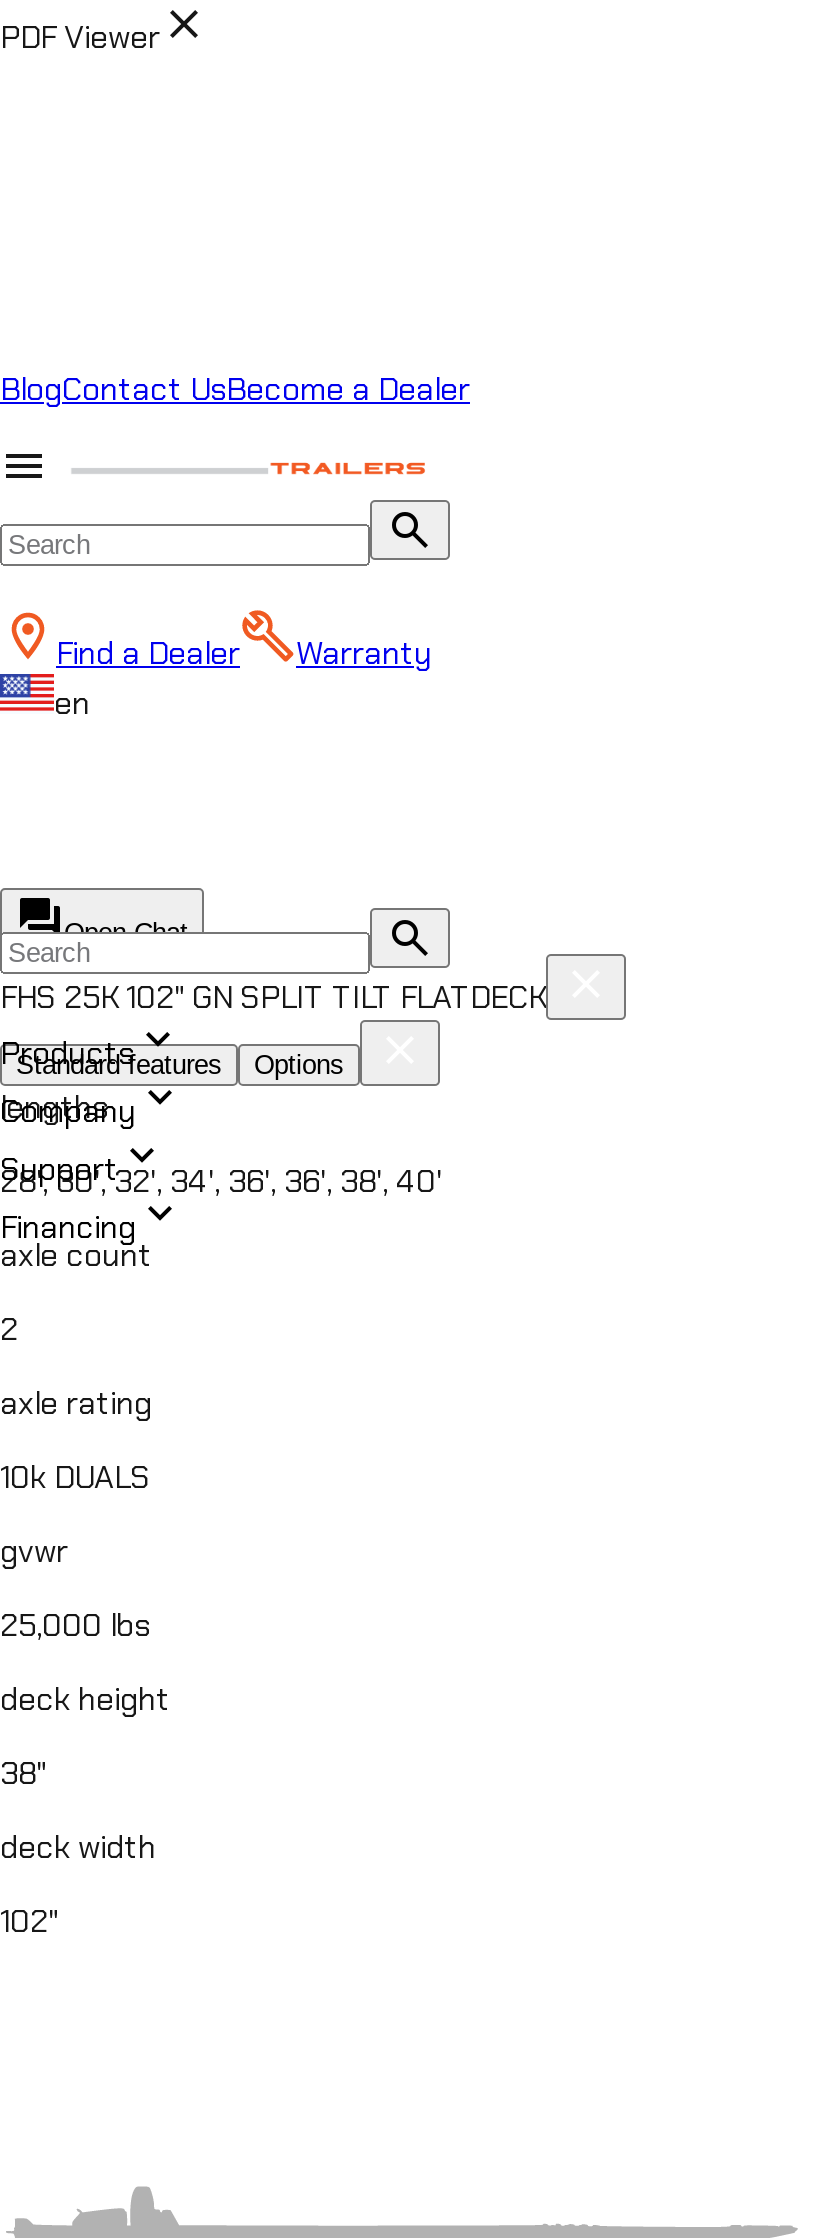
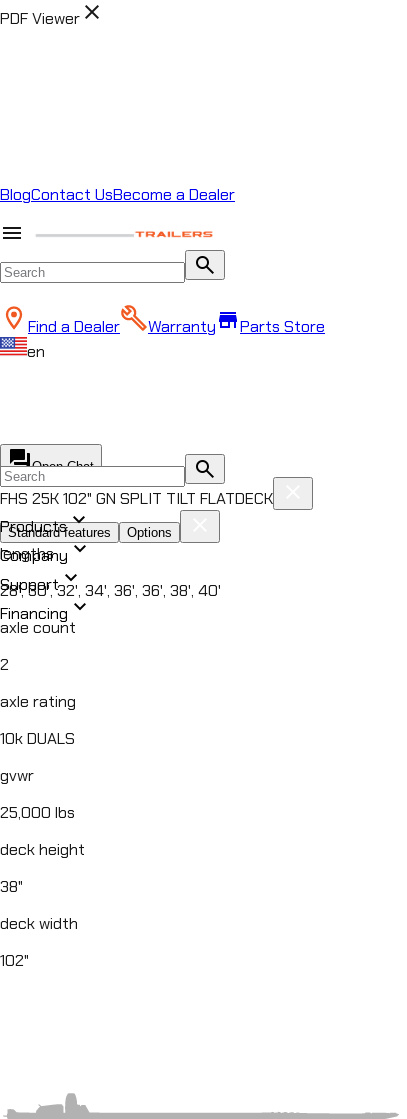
- Warranty
+ WarrantystoreParts Store
